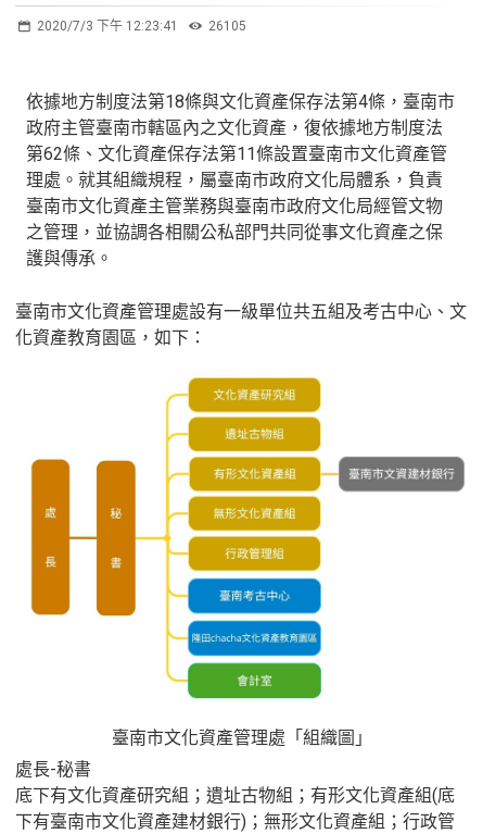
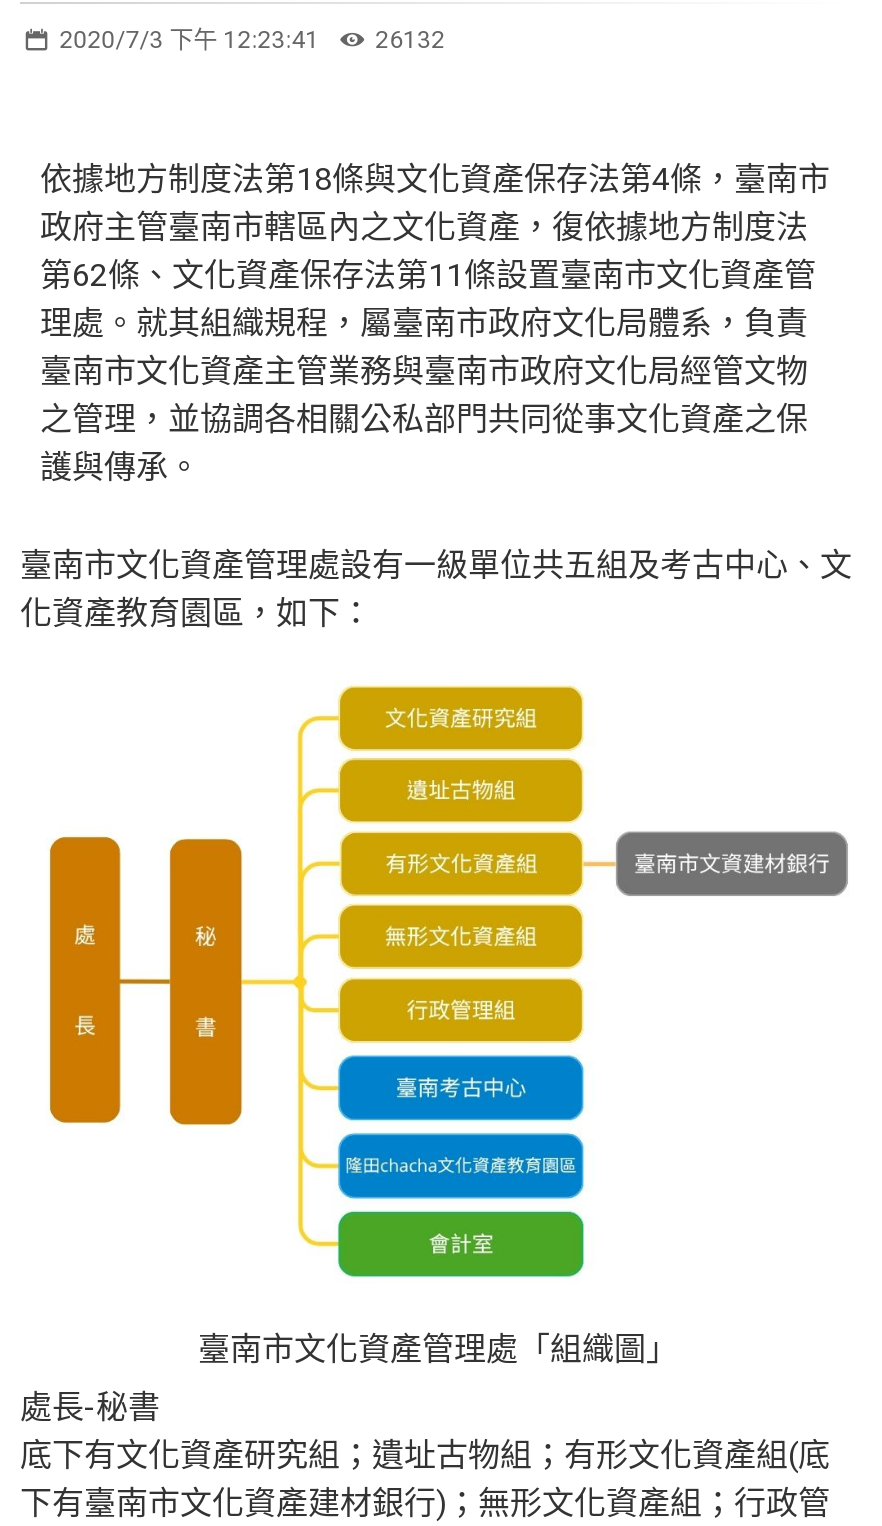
- 2020/7/3 下午 12:23:41 26105
+ 2020/7/3 下午 12:23:41 26132
